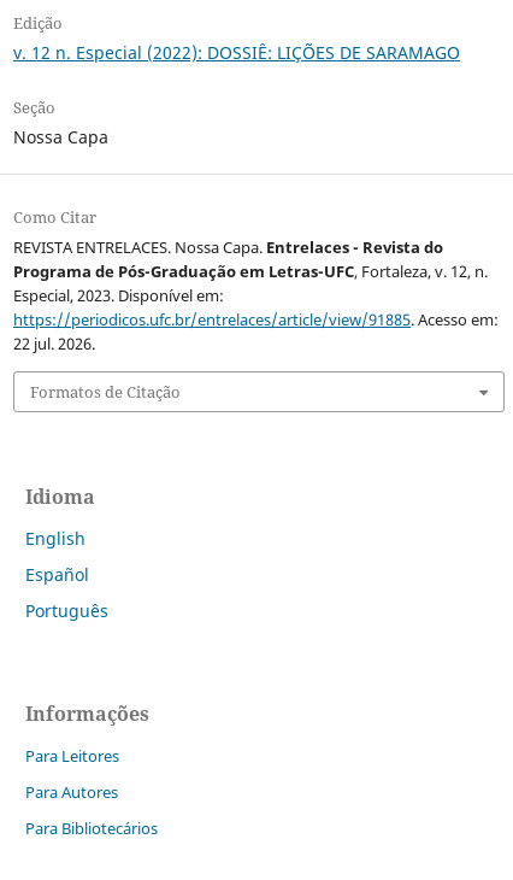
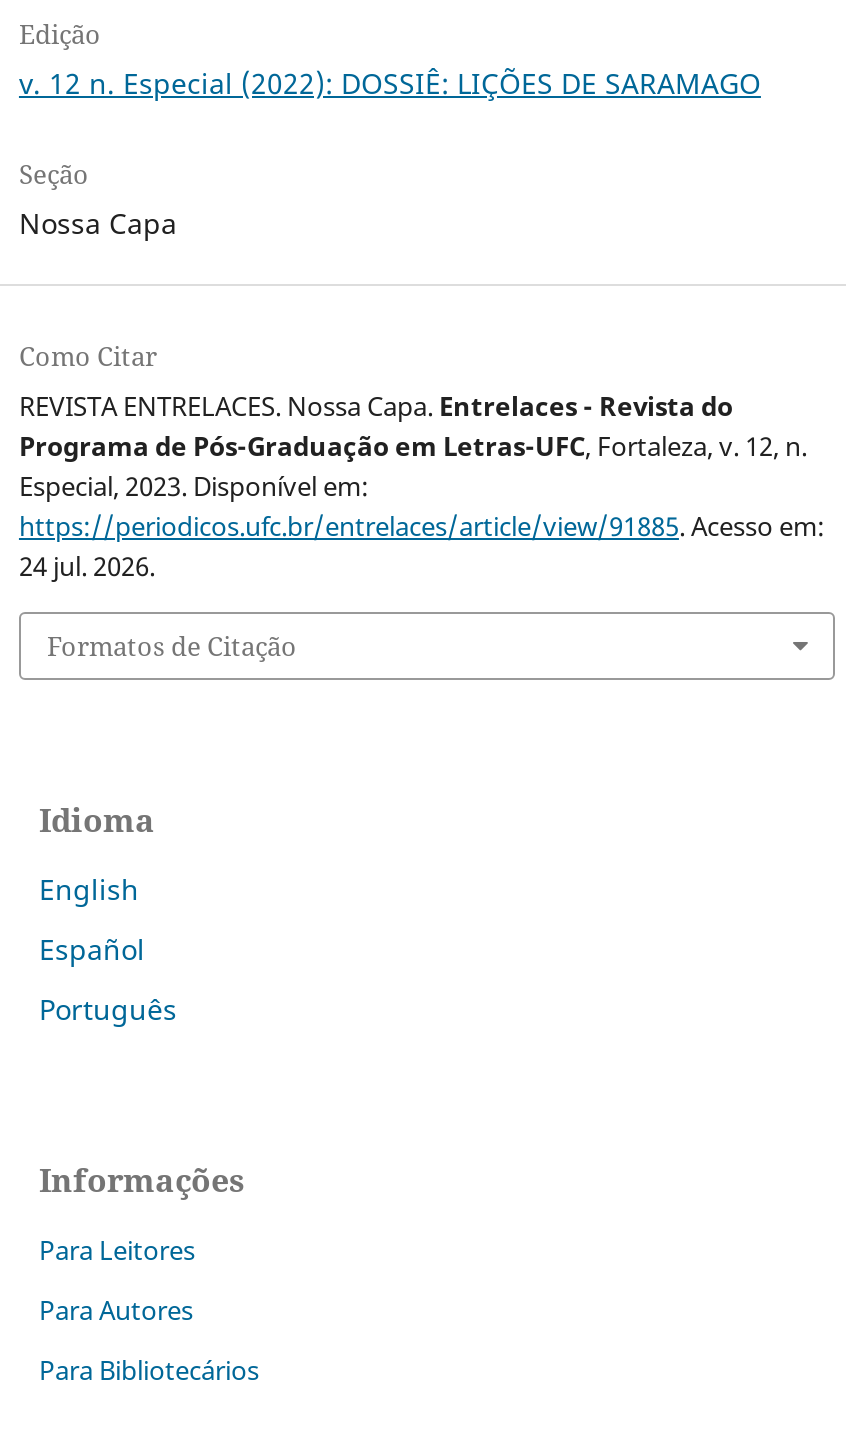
- 22 jul. 2026.
+ 24 jul. 2026.
